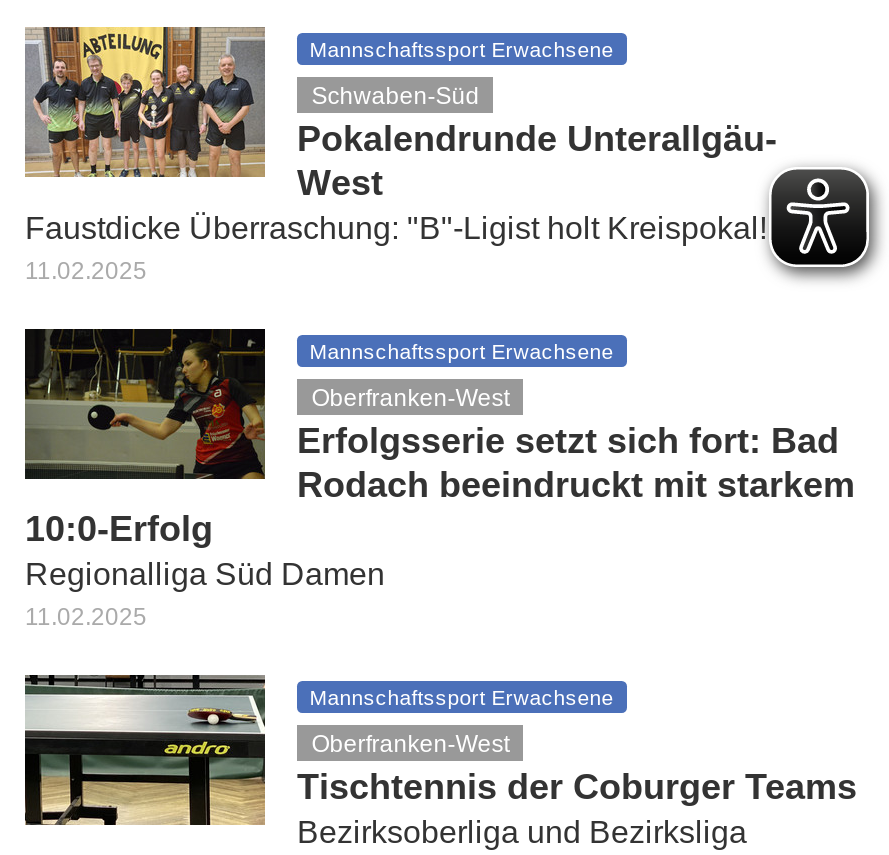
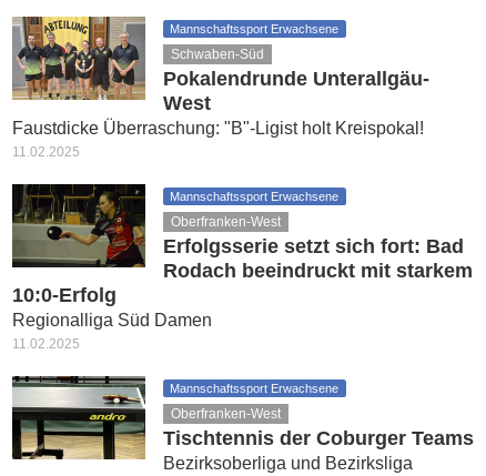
- [image]
